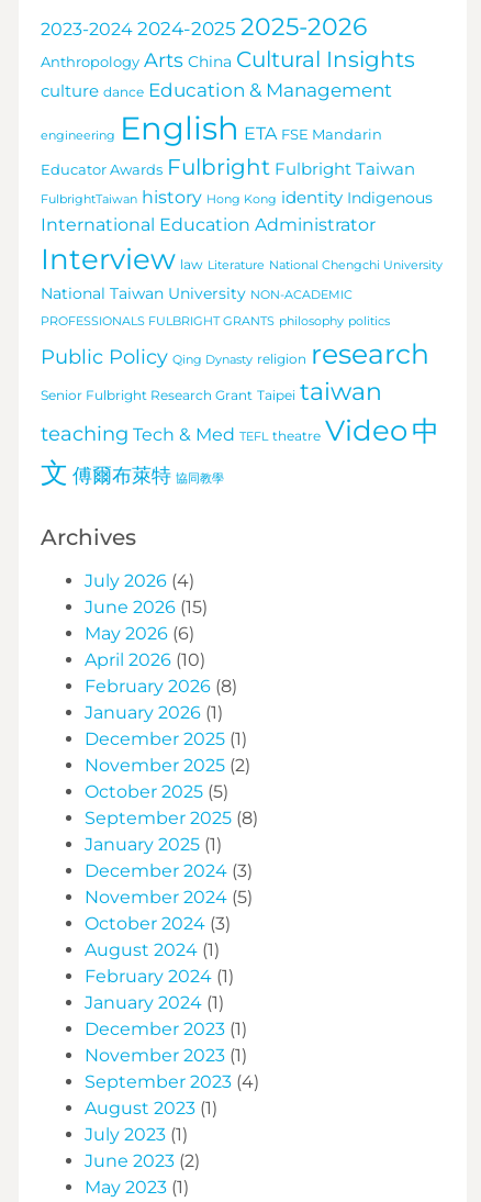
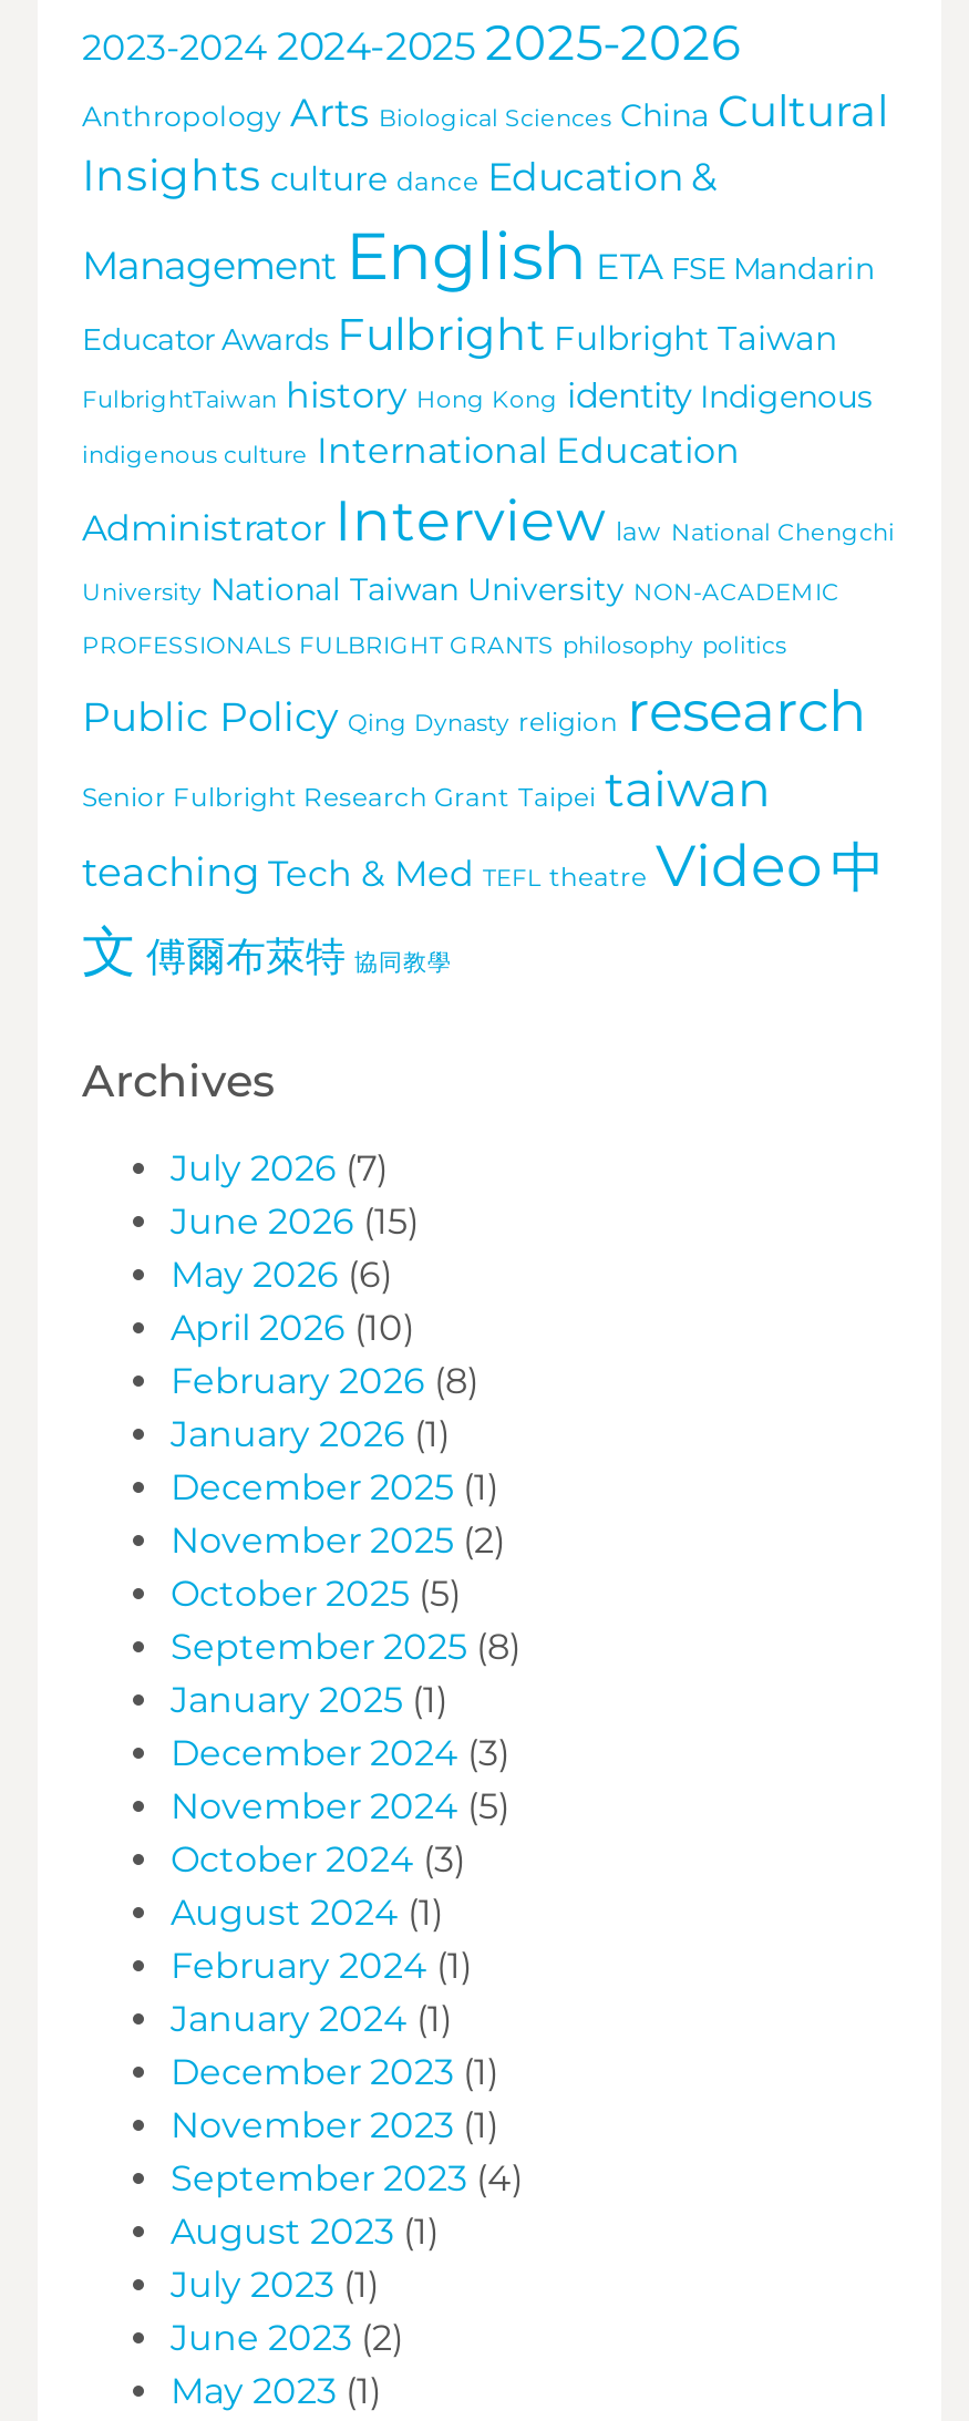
- Anthropology Arts China Cultural Insights
- culture dance Education & Management
- engineering English ETA FSE Mandarin
+ Anthropology Arts Biological Sciences China Cultural
+ Insights culture dance Education &
+ Management English ETA FSE Mandarin

- International Education Administrator
- Interview law Literature National Chengchi University
- National Taiwan University NON-ACADEMIC
+ indigenous culture International Education
+ Administrator Interview law National Chengchi
+ University National Taiwan University NON-ACADEMIC

- July 2026 (4)
+ July 2026 (7)
